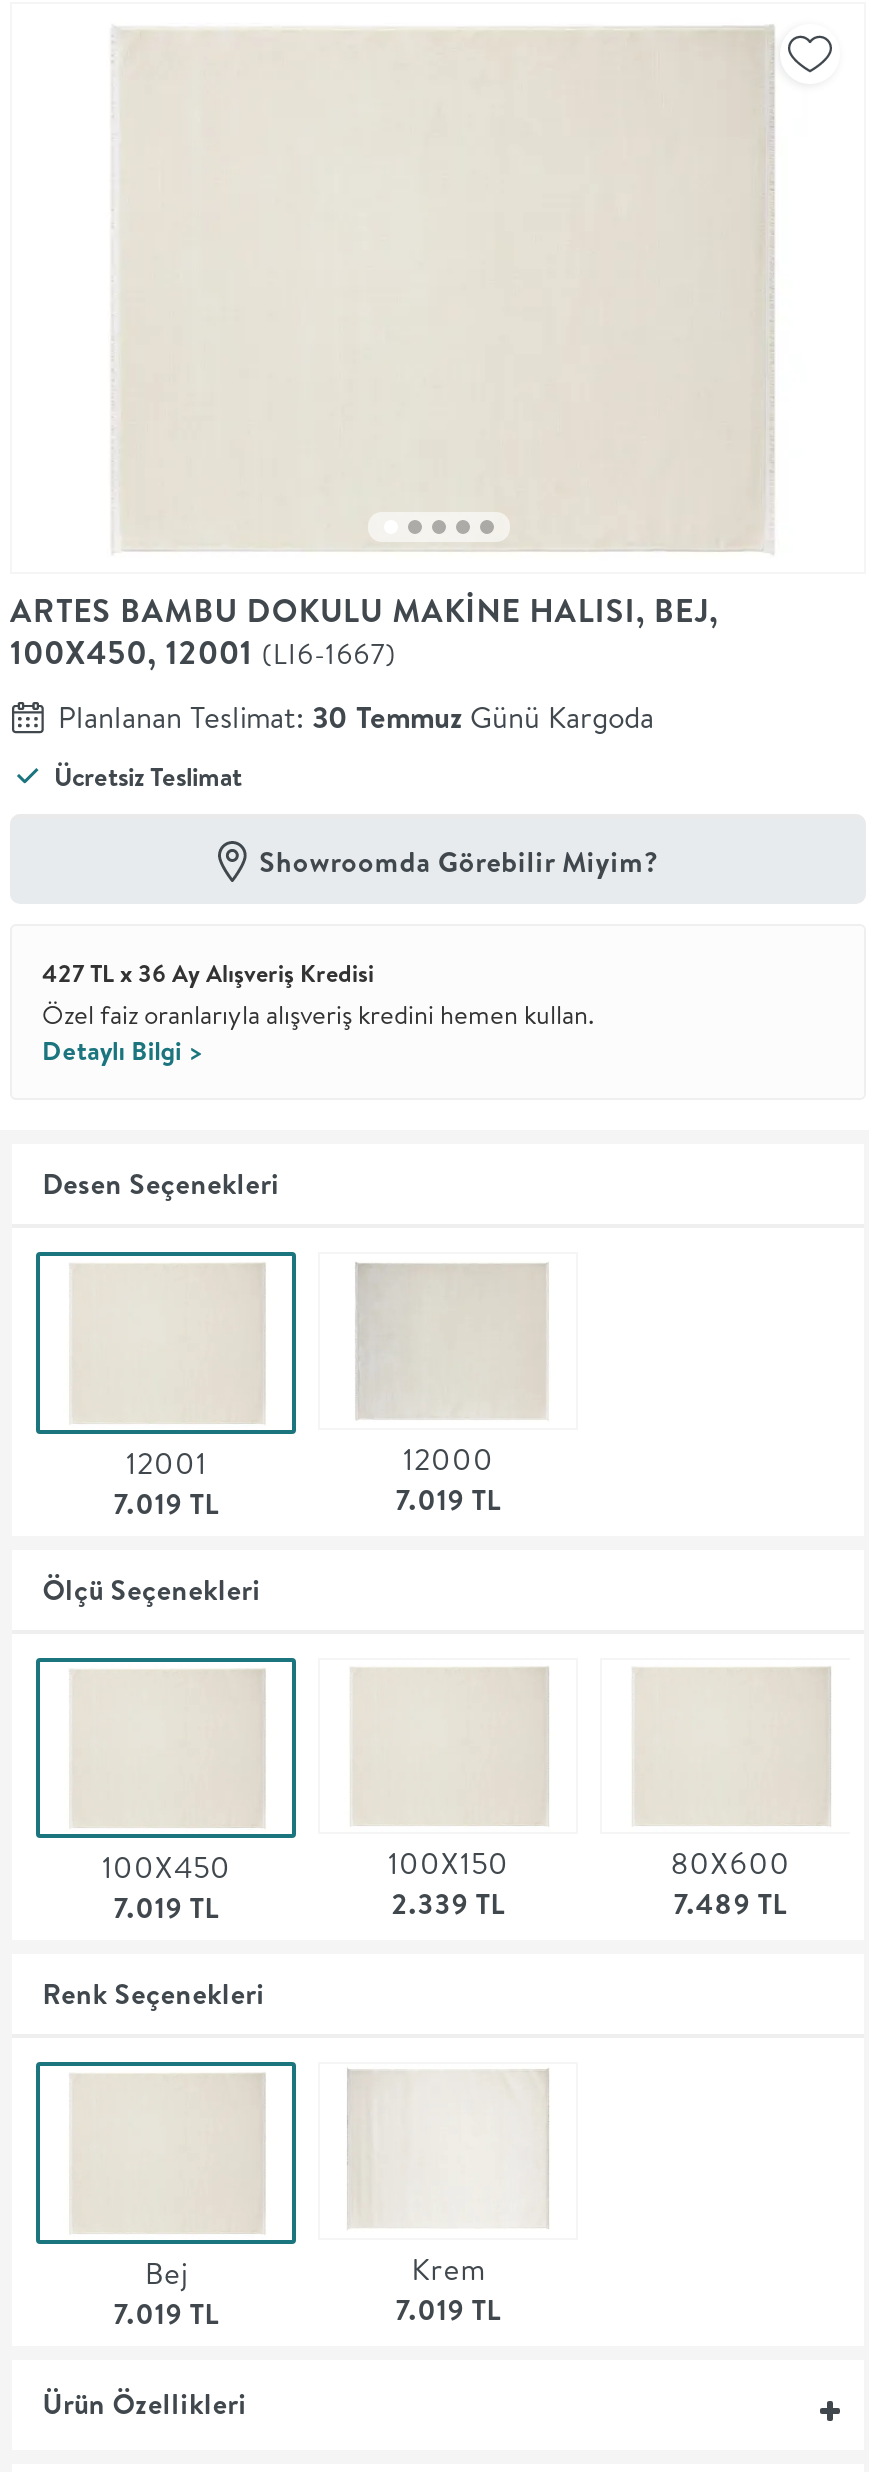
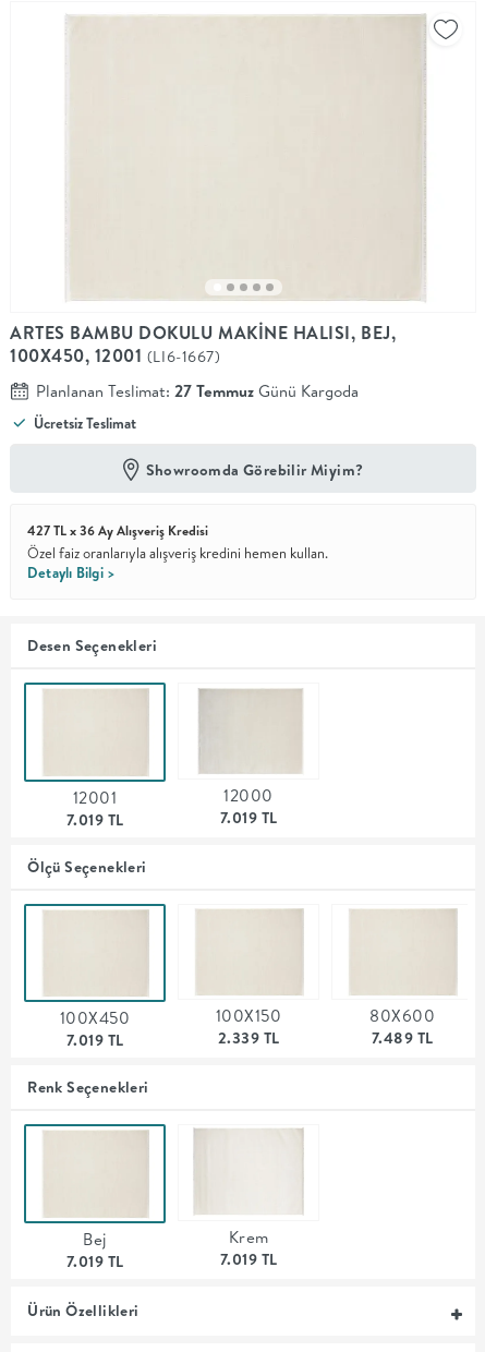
- Planlanan Teslimat: 30 Temmuz Günü Kargoda
+ Planlanan Teslimat: 27 Temmuz Günü Kargoda
